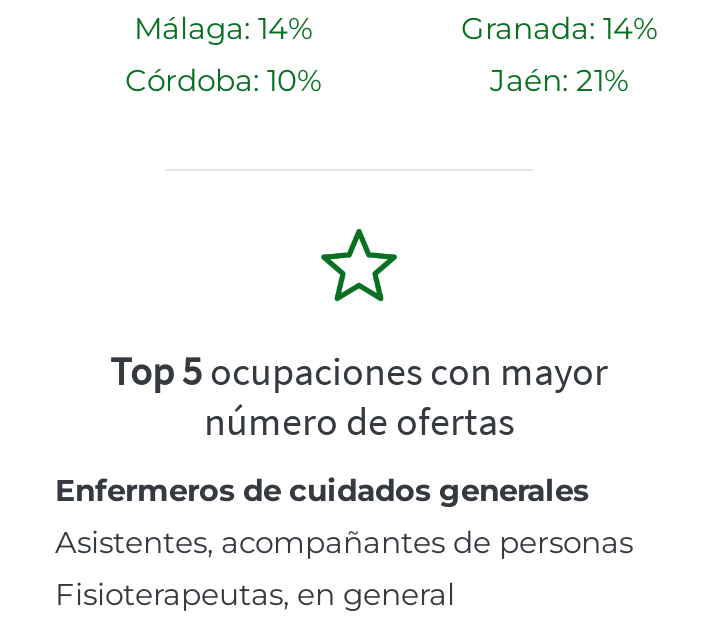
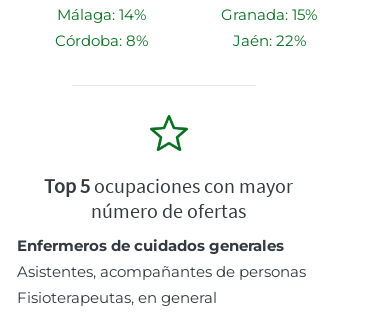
- Granada: 14%
+ Granada: 15%

- Córdoba: 10%
+ Córdoba: 8%

- Jaén: 21%
+ Jaén: 22%
